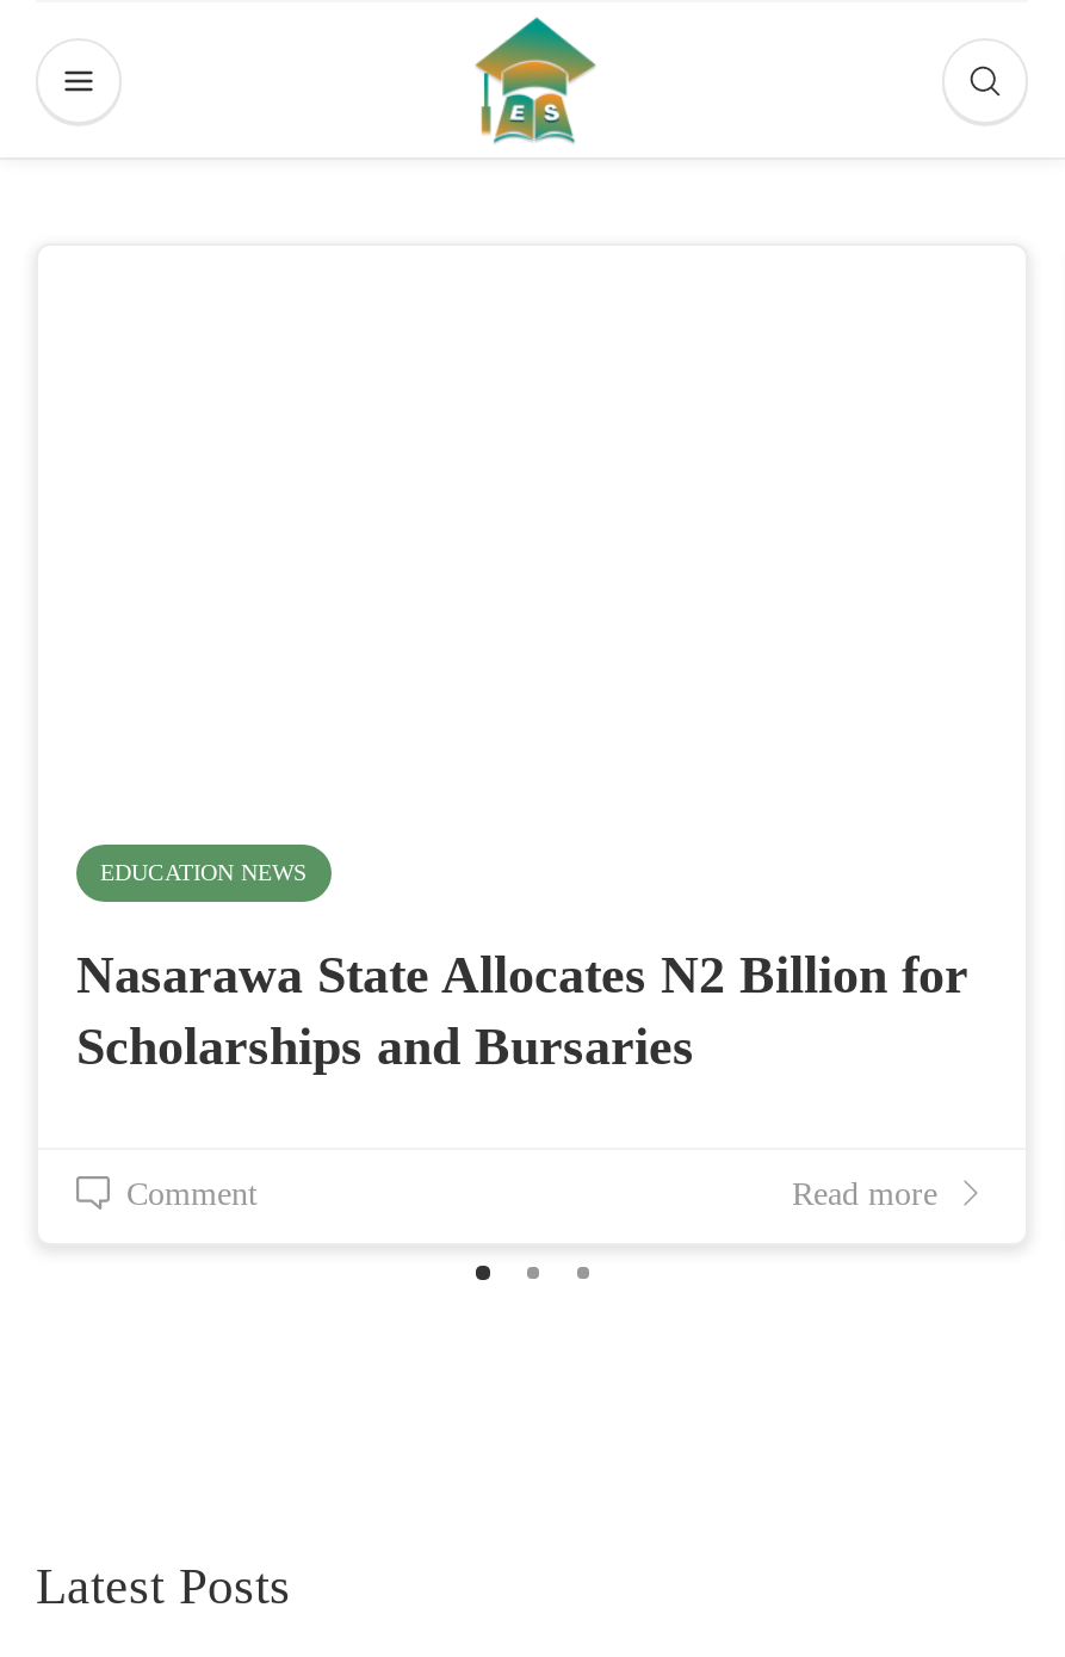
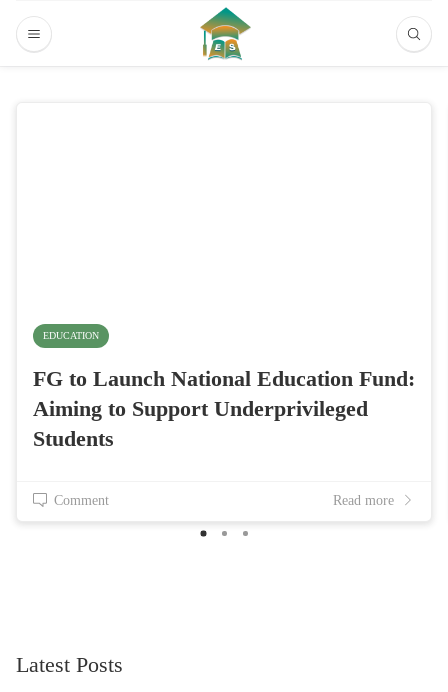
- EDUCATION NEWS
+ EDUCATION

- Nasarawa State Allocates N2 Billion for
- Scholarships and Bursaries
+ FG to Launch National Education Fund:
+ Aiming to Support Underprivileged
+ Students
